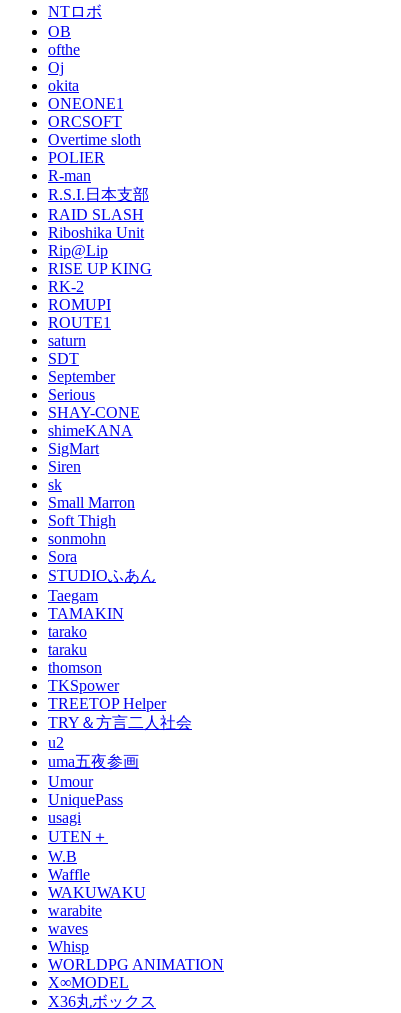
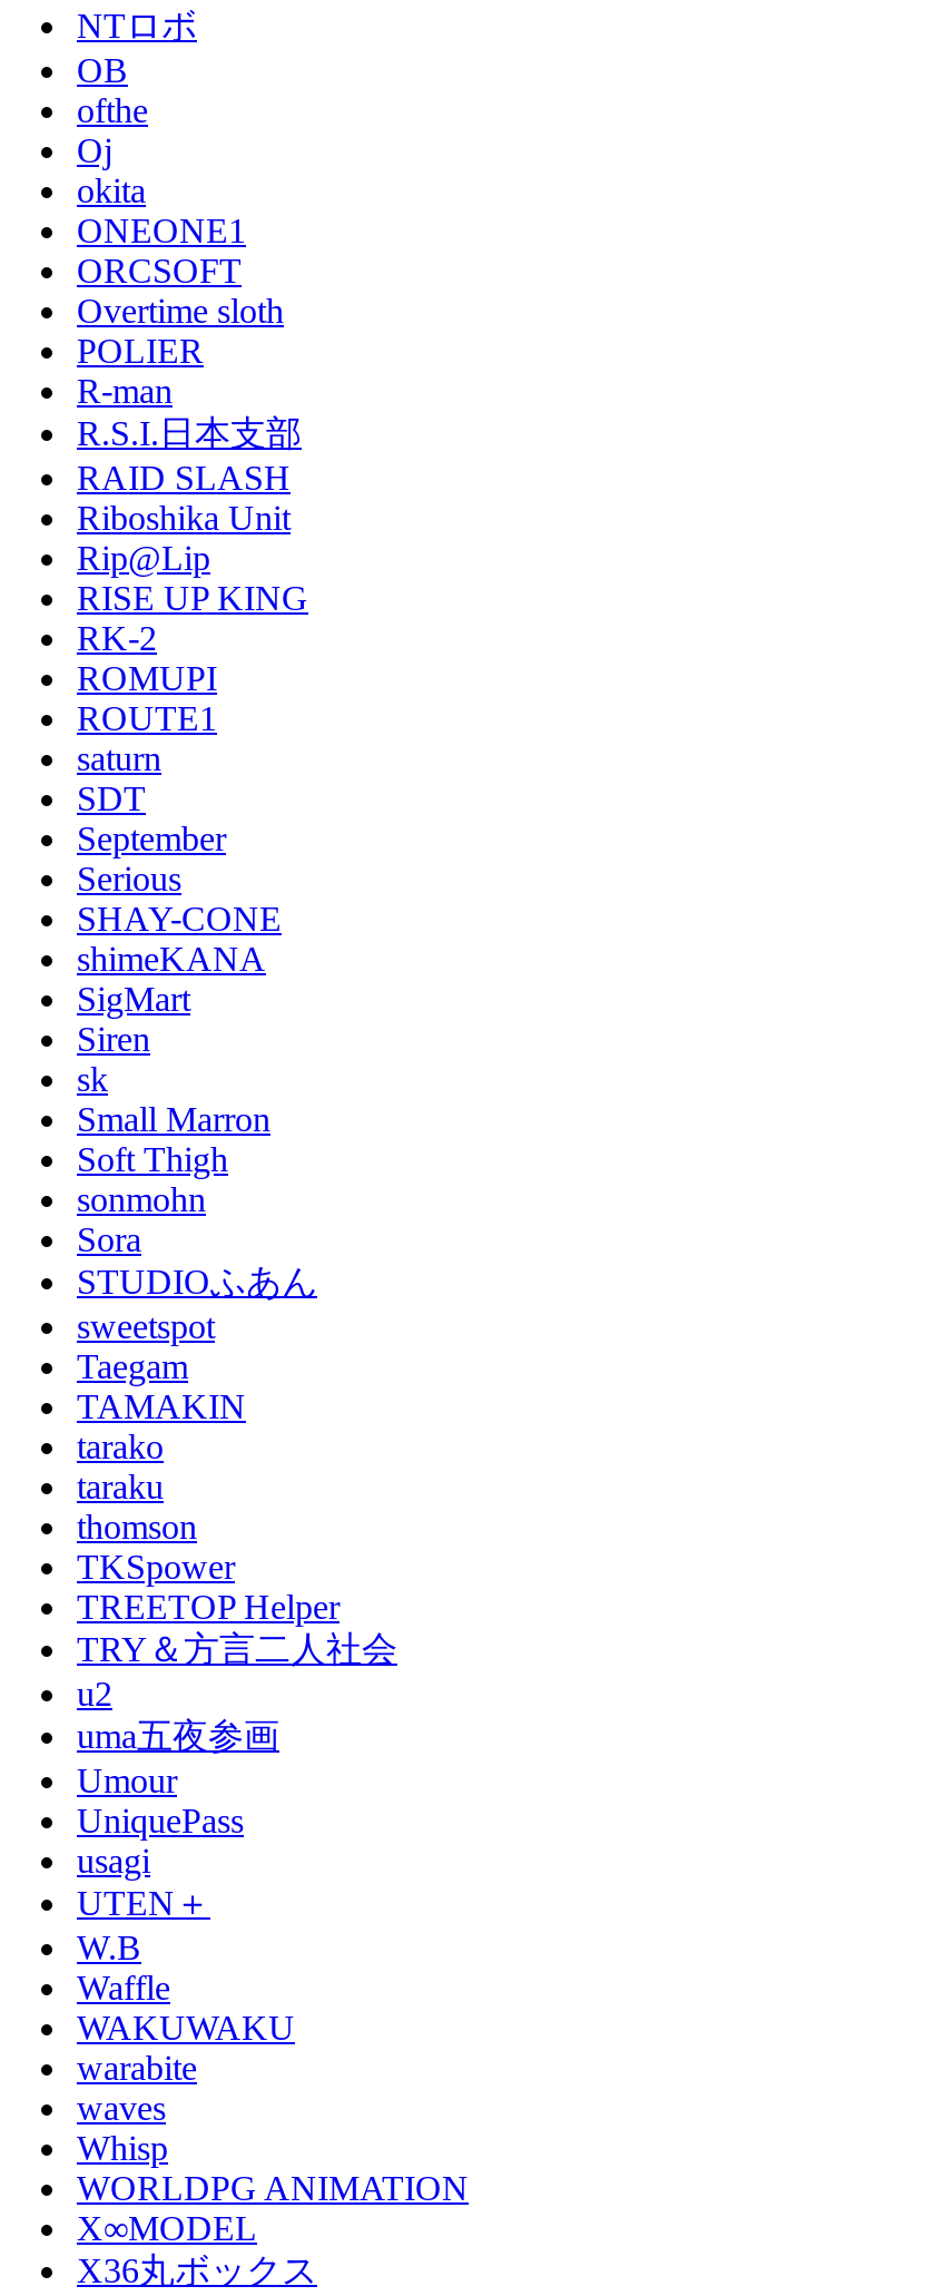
+ sweetspot
